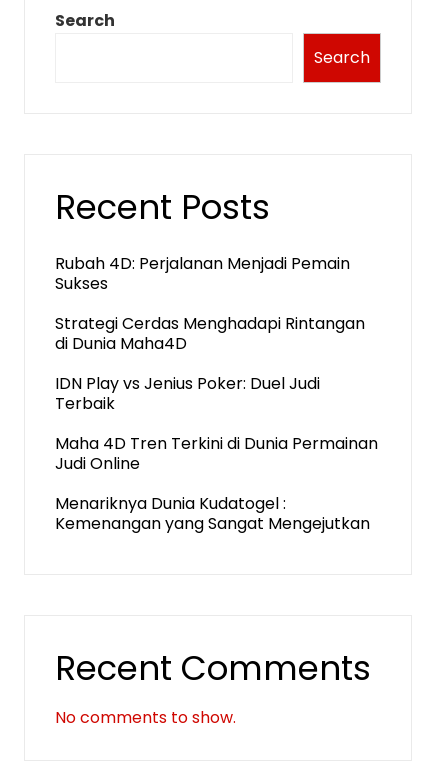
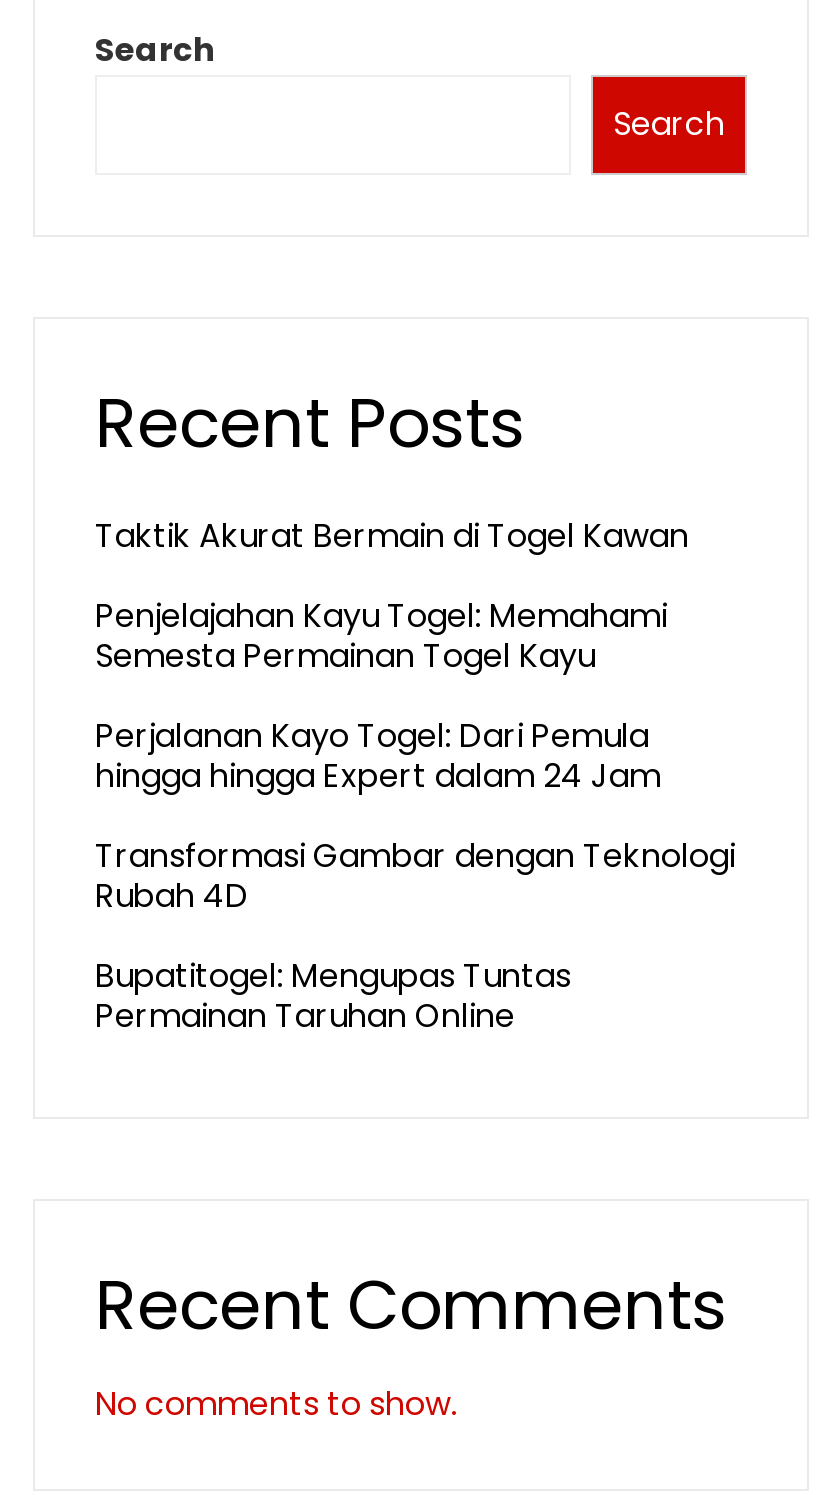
- Rubah 4D: Perjalanan Menjadi Pemain
- Sukses
+ Taktik Akurat Bermain di Togel Kawan

- Strategi Cerdas Menghadapi Rintangan
- di Dunia Maha4D
+ Penjelajahan Kayu Togel: Memahami
+ Semesta Permainan Togel Kayu

- IDN Play vs Jenius Poker: Duel Judi
- Terbaik
+ Perjalanan Kayo Togel: Dari Pemula
+ hingga hingga Expert dalam 24 Jam

- Maha 4D Tren Terkini di Dunia Permainan
- Judi Online
+ Transformasi Gambar dengan Teknologi
+ Rubah 4D

- Menariknya Dunia Kudatogel :
- Kemenangan yang Sangat Mengejutkan
+ Bupatitogel: Mengupas Tuntas
+ Permainan Taruhan Online
